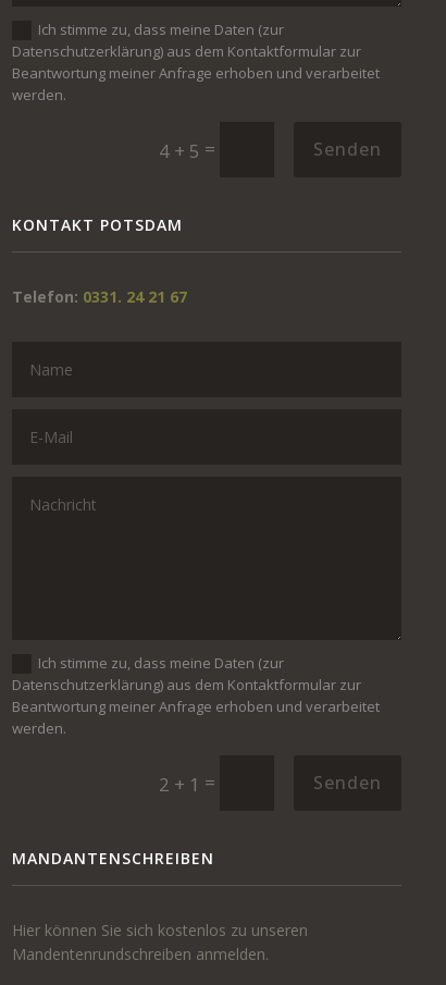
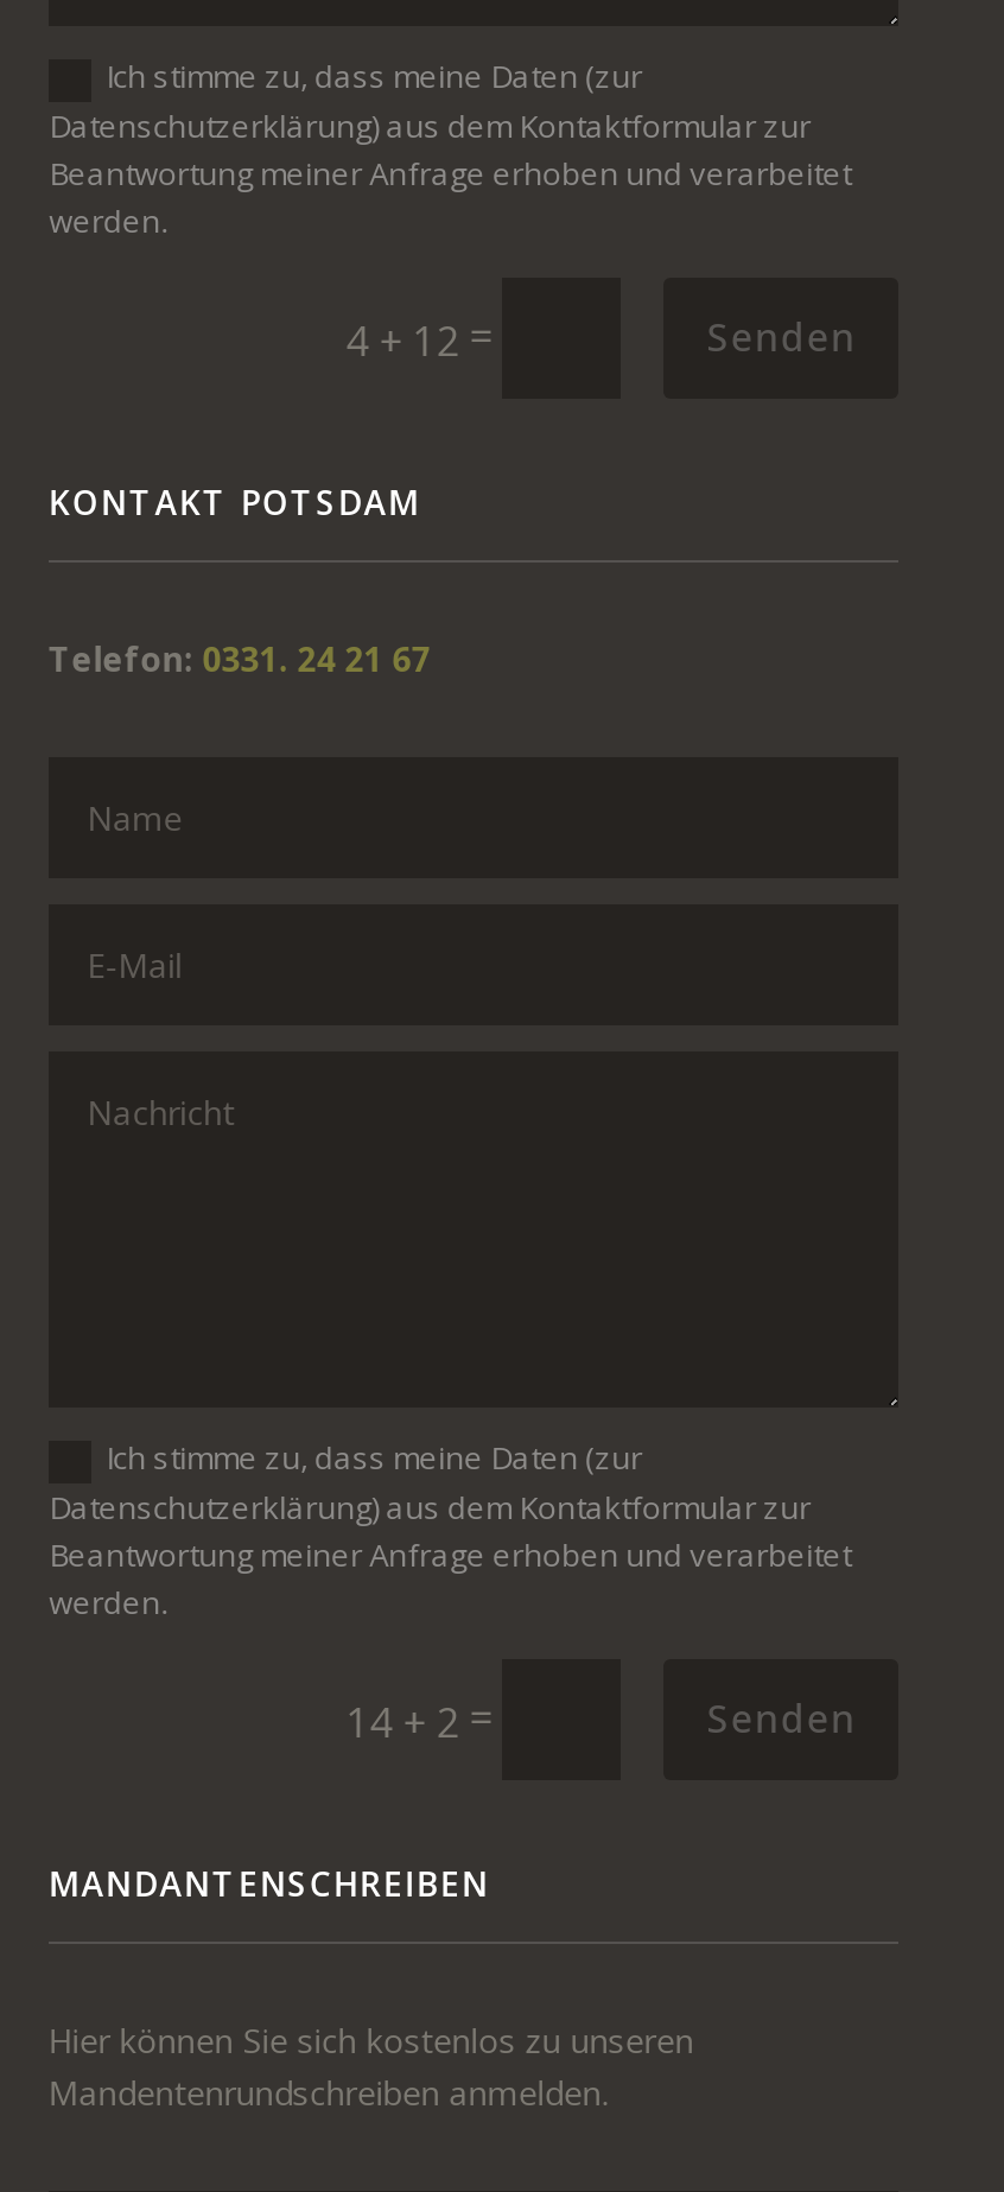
- 4 + 5 =
+ 4 + 12 =

- 2 + 1 =
+ 14 + 2 =
